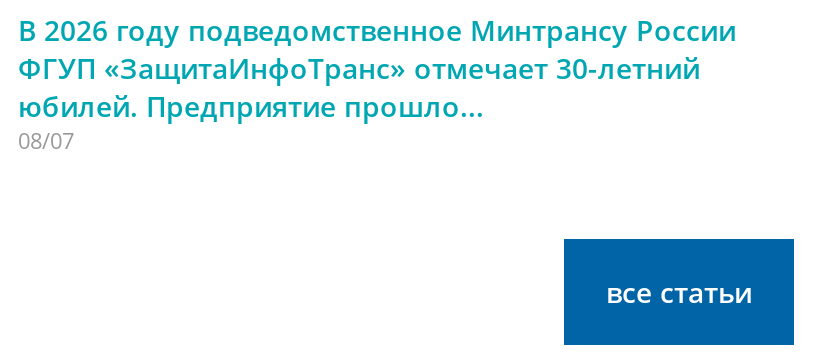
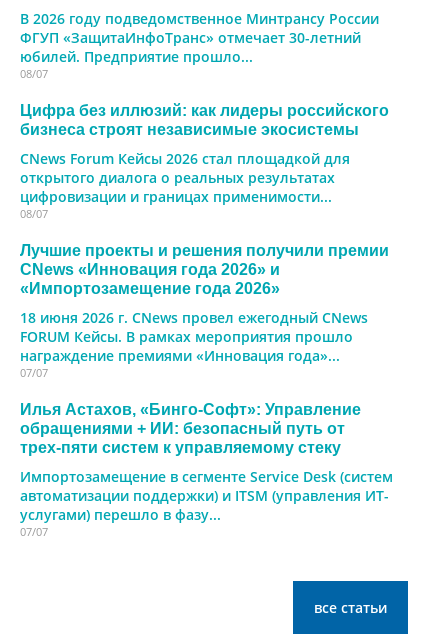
+ Цифра без иллюзий: как лидеры российского
+ бизнеса строят независимые экосистемы
+ CNews Forum Кейсы 2026 стал площадкой для
+ открытого диалога о реальных результатах
+ цифровизации и границах применимости...
+ 08/07
+ Лучшие проекты и решения получили премии
+ CNews «Инновация года 2026» и
+ «Импортозамещение года 2026»
+ 18 июня 2026 г. CNews провел ежегодный CNews
+ FORUM Кейсы. В рамках мероприятия прошло
+ награждение премиями «Инновация года»...
+ 07/07
+ Илья Астахов, «Бинго-Софт»: Управление
+ обращениями + ИИ: безопасный путь от
+ трех‑пяти систем к управляемому стеку
+ Импортозамещение в сегменте Service Desk (систем
+ автоматизации поддержки) и ITSM (управления ИТ-
+ услугами) перешло в фазу...
+ 07/07
